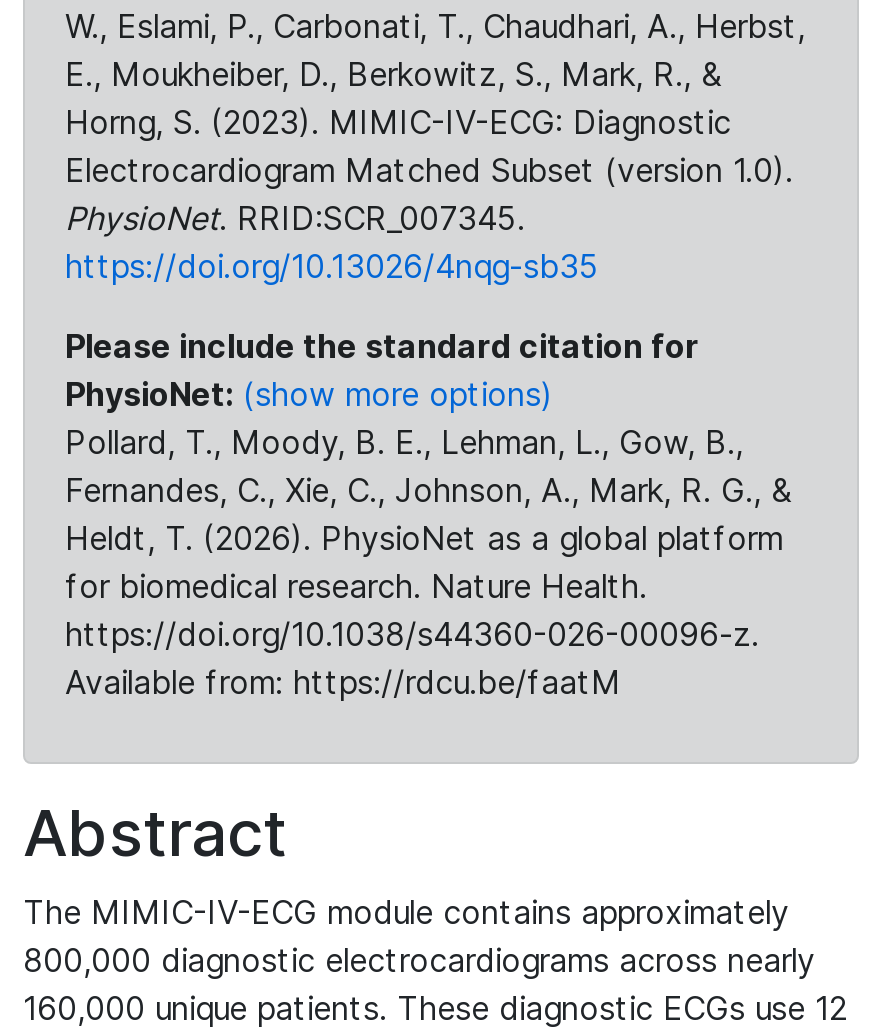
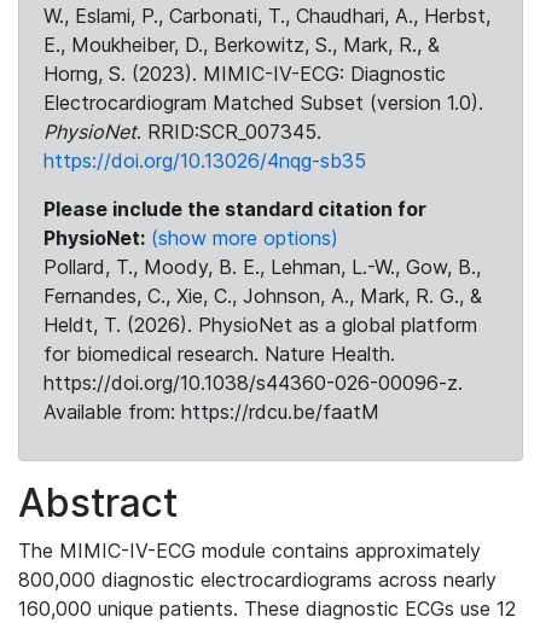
- Pollard, T., Moody, B. E., Lehman, L., Gow, B.,
+ Pollard, T., Moody, B. E., Lehman, L.-W., Gow, B.,
